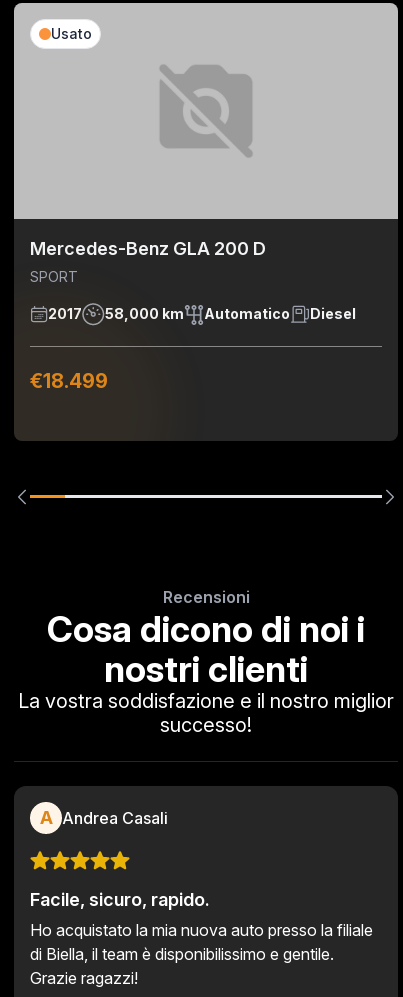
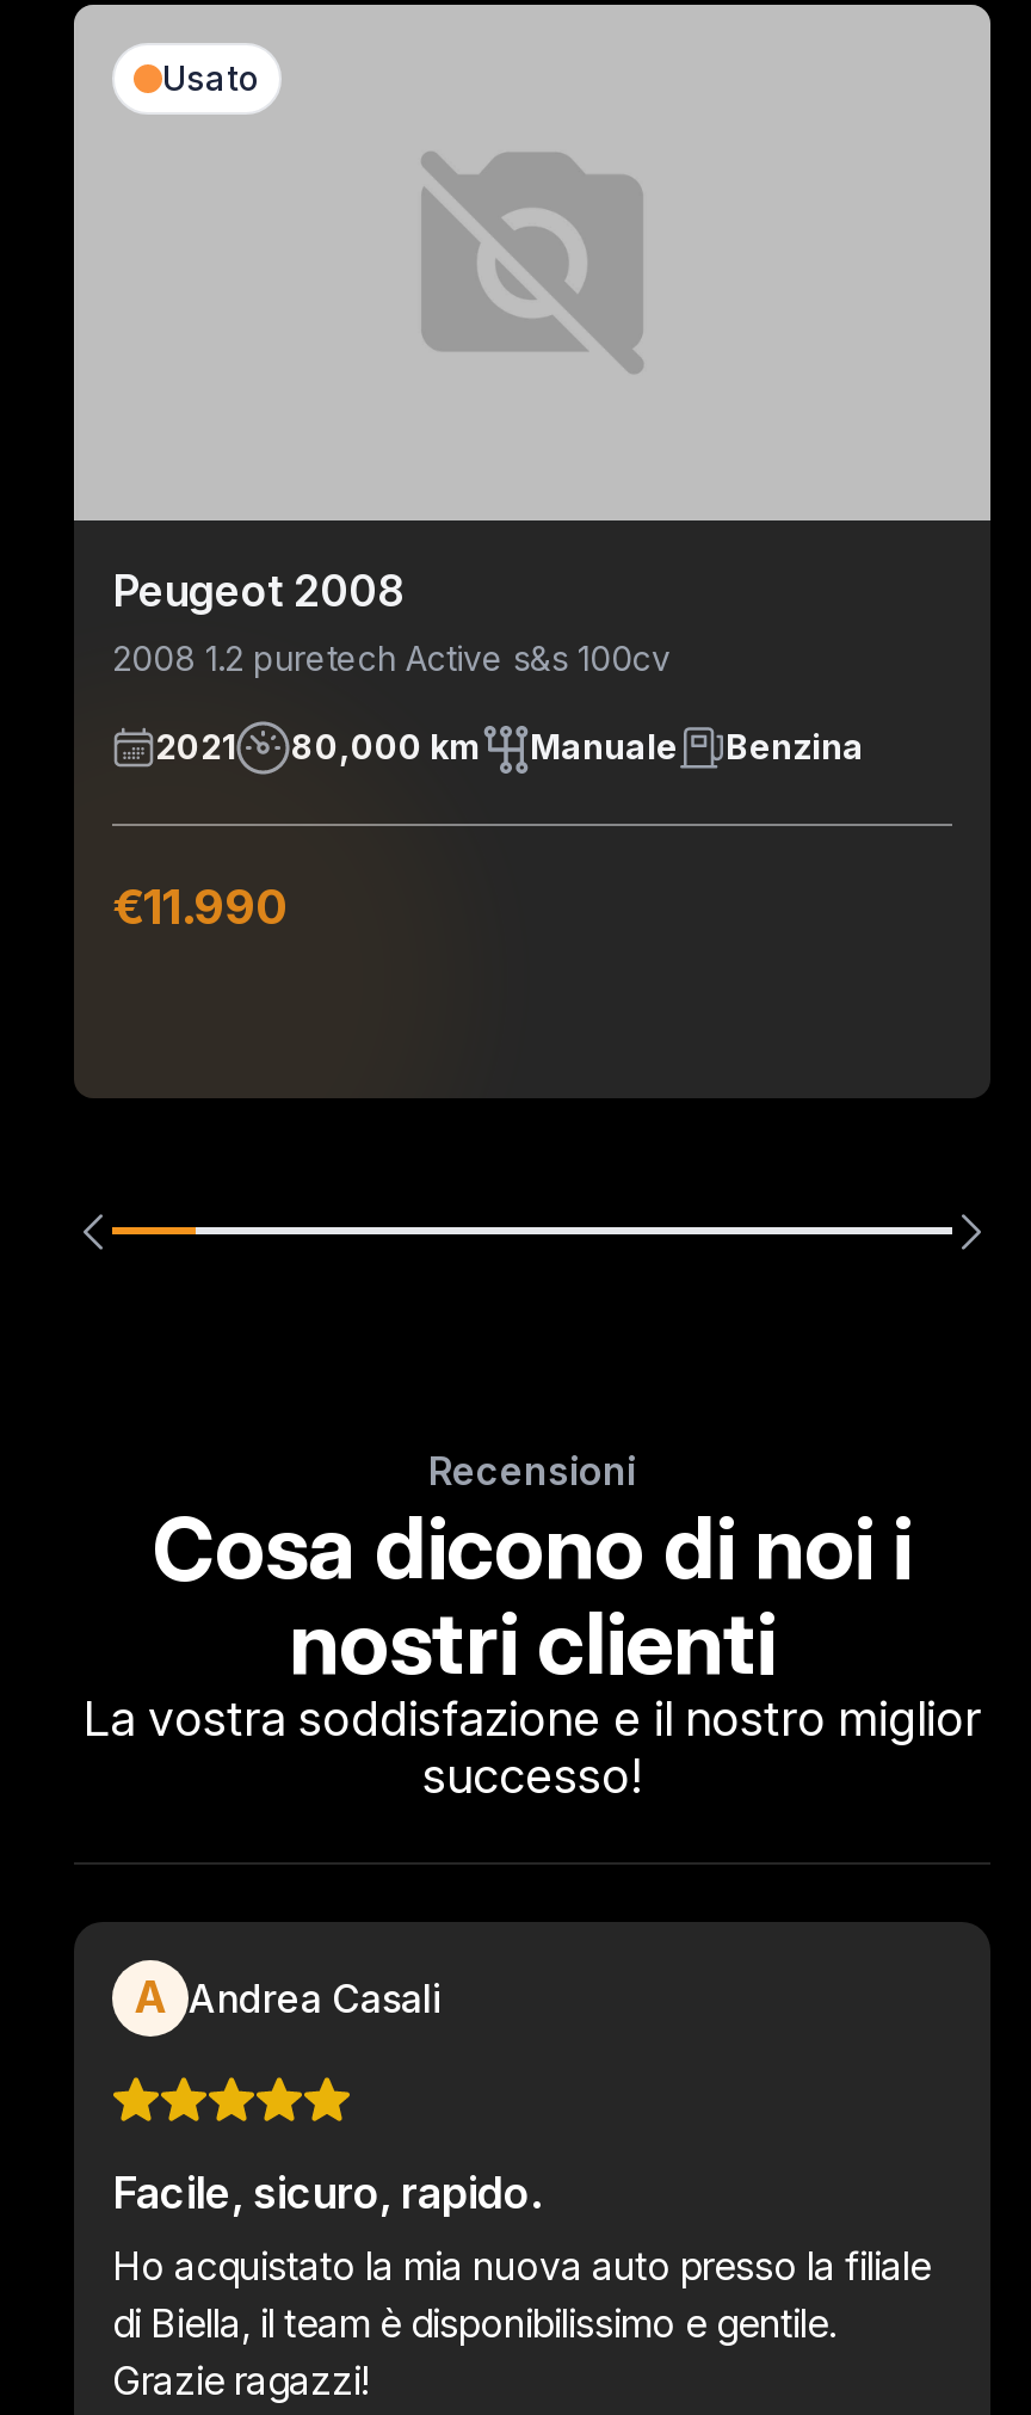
- Mercedes-Benz GLA 200 D
- SPORT
+ Peugeot 2008
+ 2008 1.2 puretech Active s&s 100cv

- 2017
- 58,000 km
- Automatico
- Diesel
+ 2021
+ 80,000 km
+ Manuale
+ Benzina

- €18.499
+ €11.990
